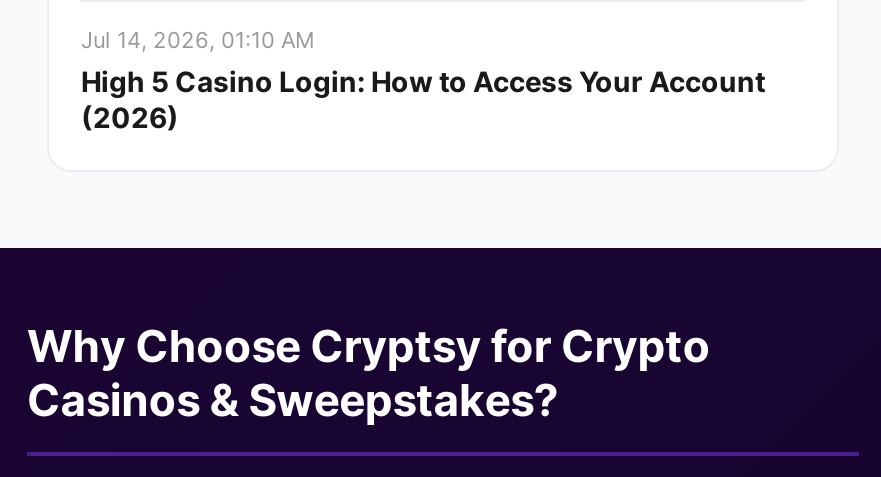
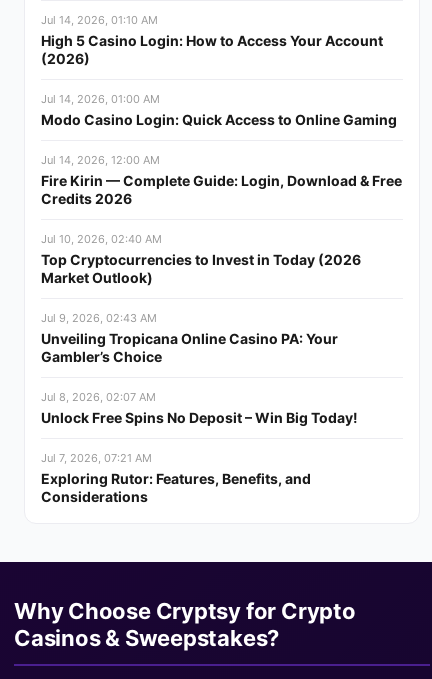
+ Jul 14, 2026, 01:00 AM
+ Modo Casino Login: Quick Access to Online Gaming
+ Jul 14, 2026, 12:00 AM
+ Fire Kirin — Complete Guide: Login, Download & Free
+ Credits 2026
+ Jul 10, 2026, 02:40 AM
+ Top Cryptocurrencies to Invest in Today (2026
+ Market Outlook)
+ Jul 9, 2026, 02:43 AM
+ Unveiling Tropicana Online Casino PA: Your
+ Gambler’s Choice
+ Jul 8, 2026, 02:07 AM
+ Unlock Free Spins No Deposit – Win Big Today!
+ Jul 7, 2026, 07:21 AM
+ Exploring Rutor: Features, Benefits, and
+ Considerations
